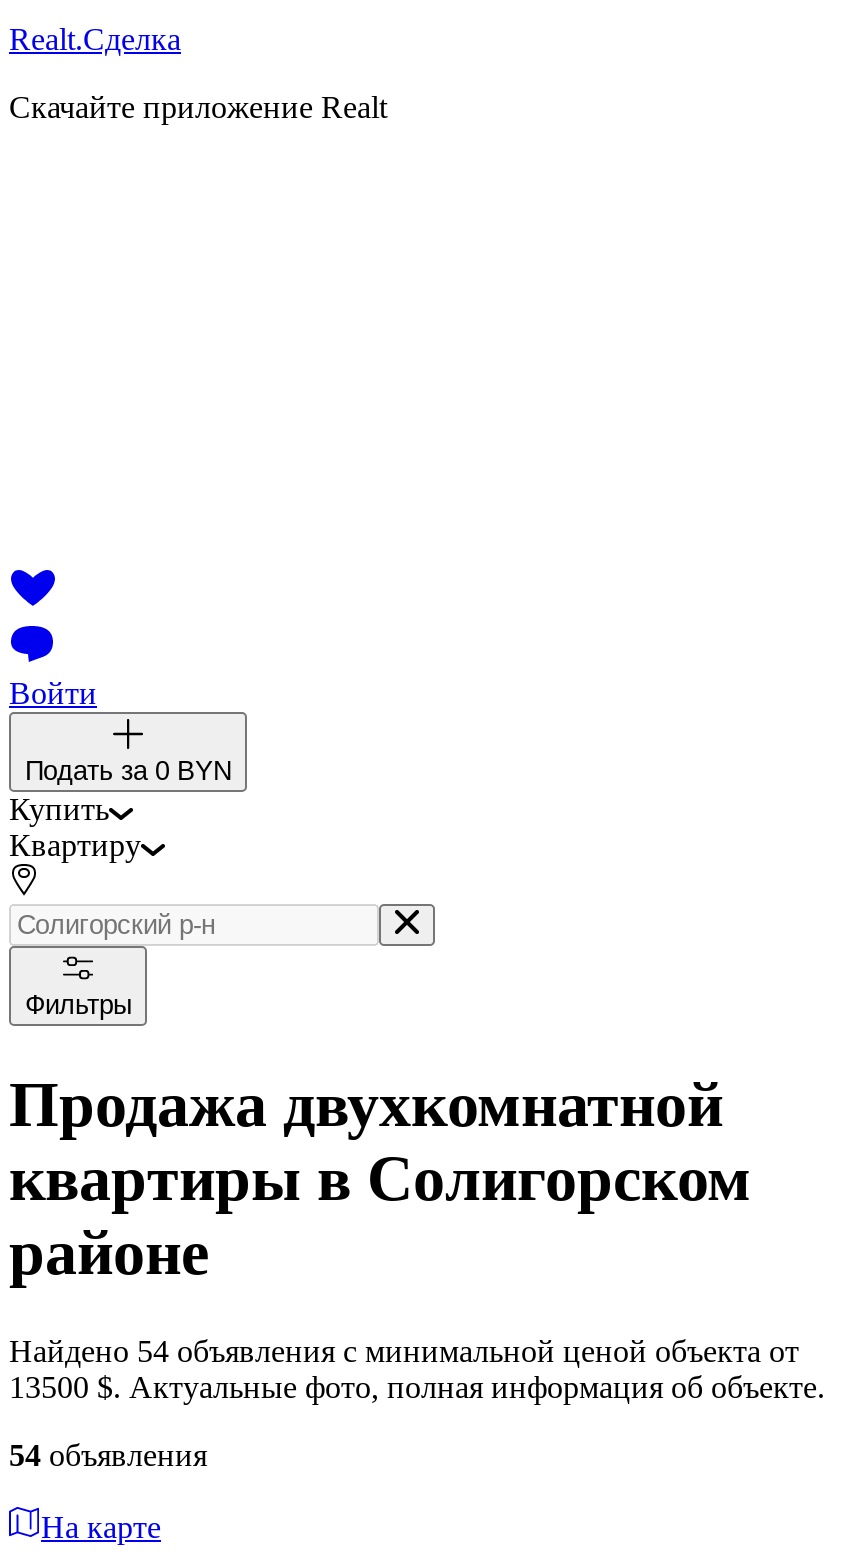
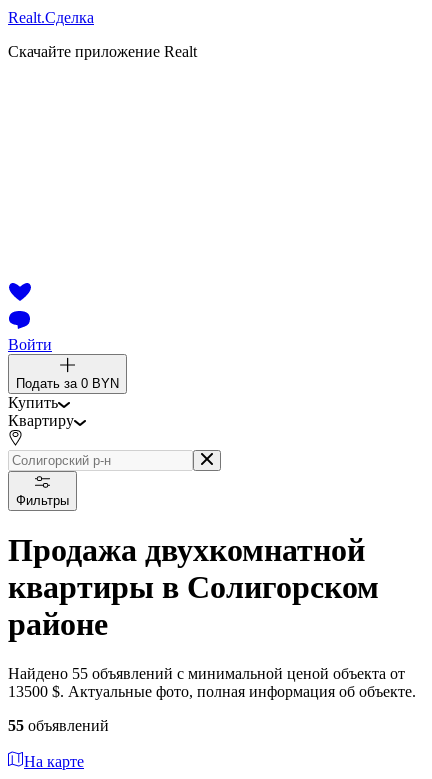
- Найдено 54 объявления с минимальной ценой объекта от
+ Найдено 55 объявлений с минимальной ценой объекта от

- 54 объявления
+ 55 объявлений
